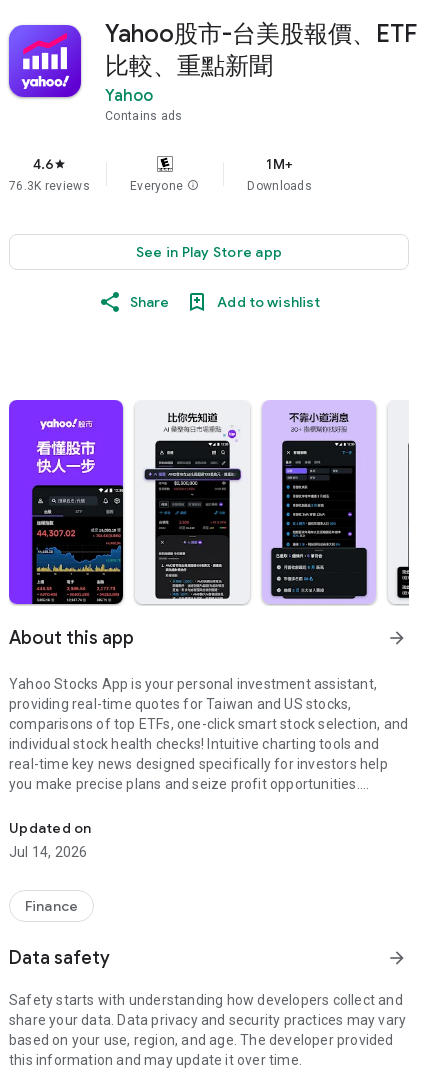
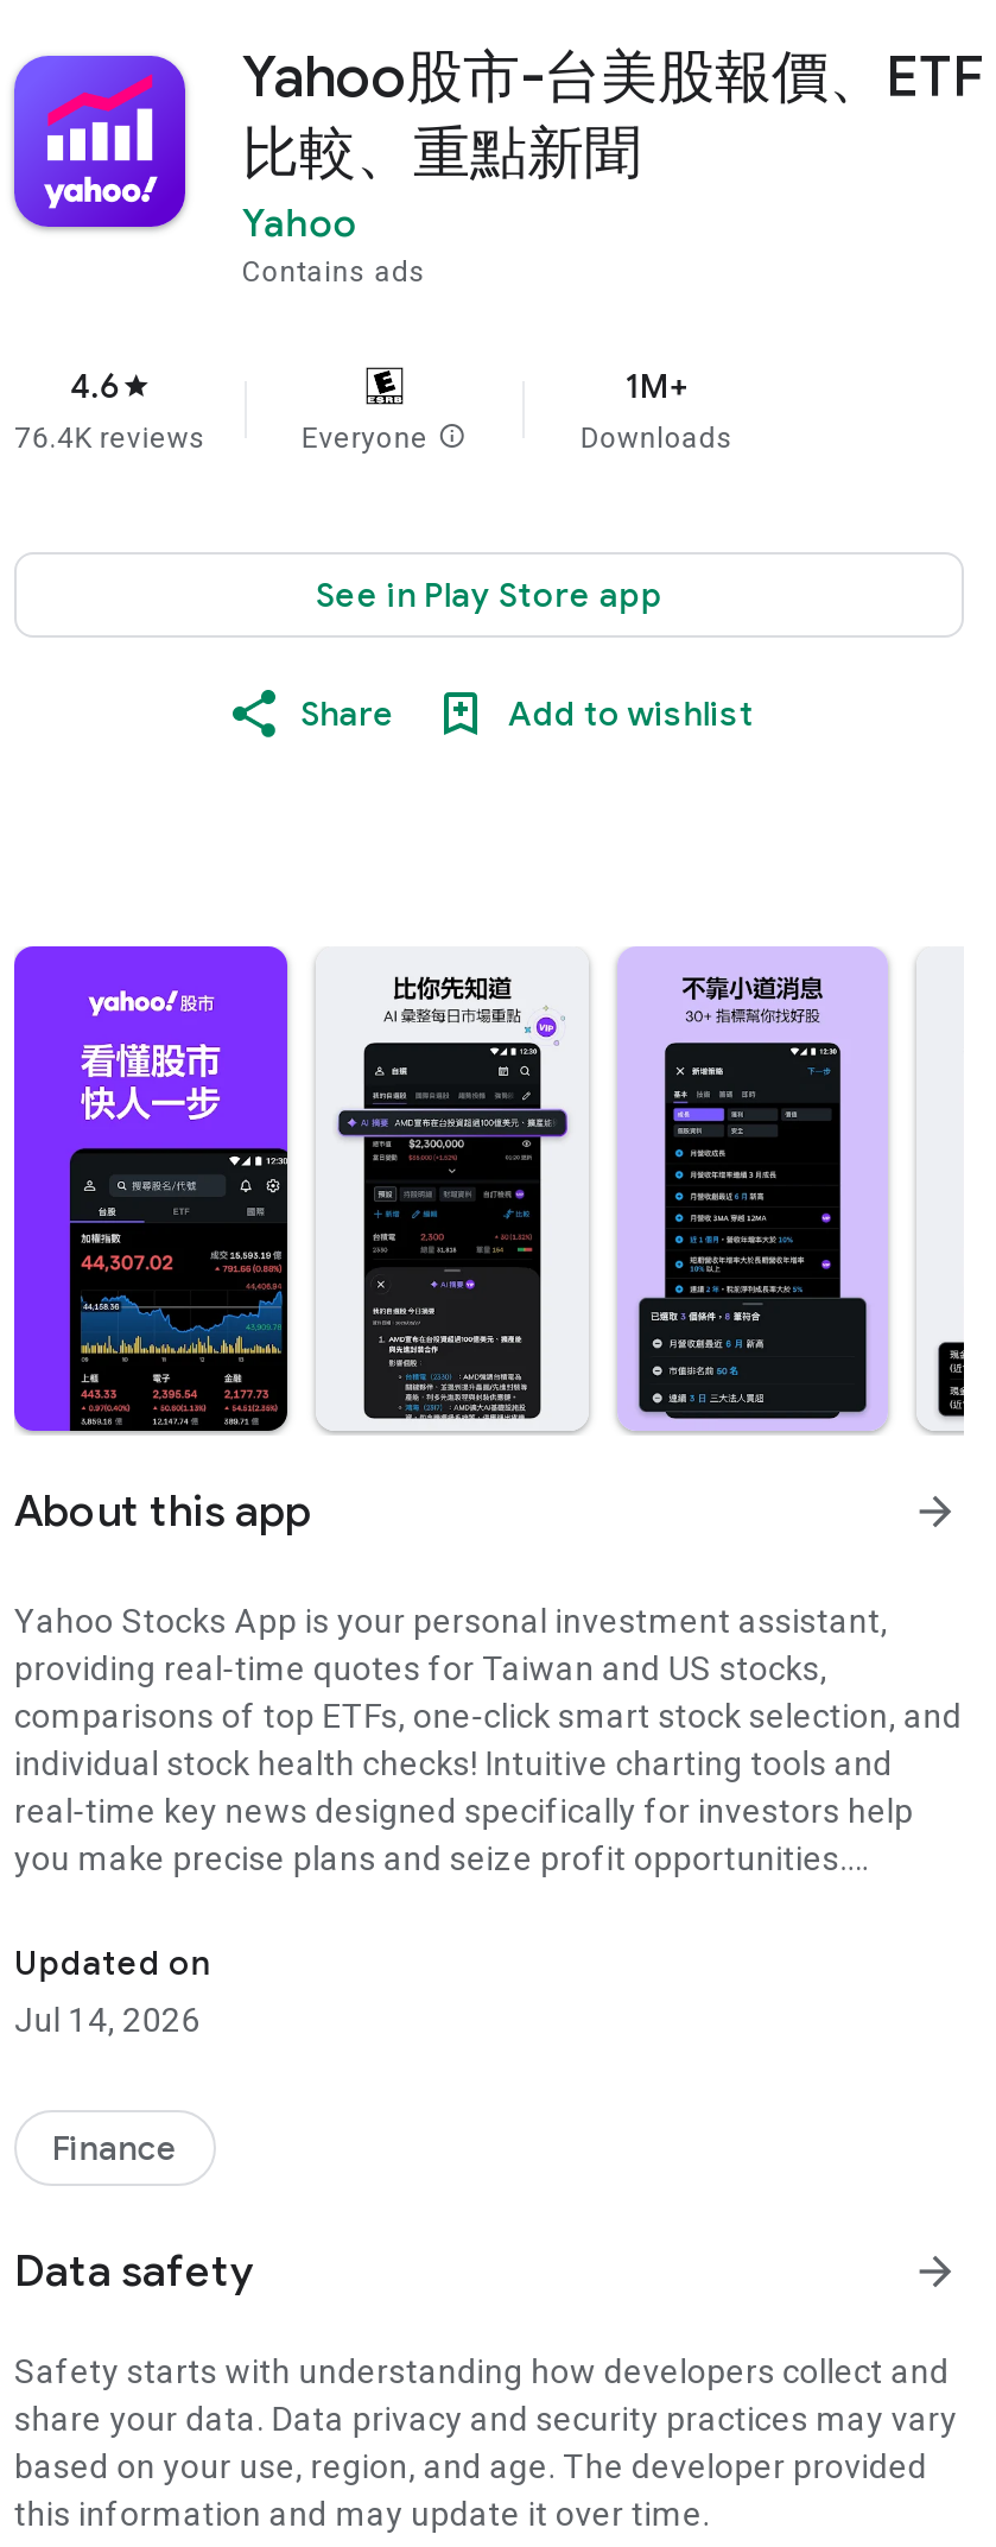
- 76.3K reviews
+ 76.4K reviews
